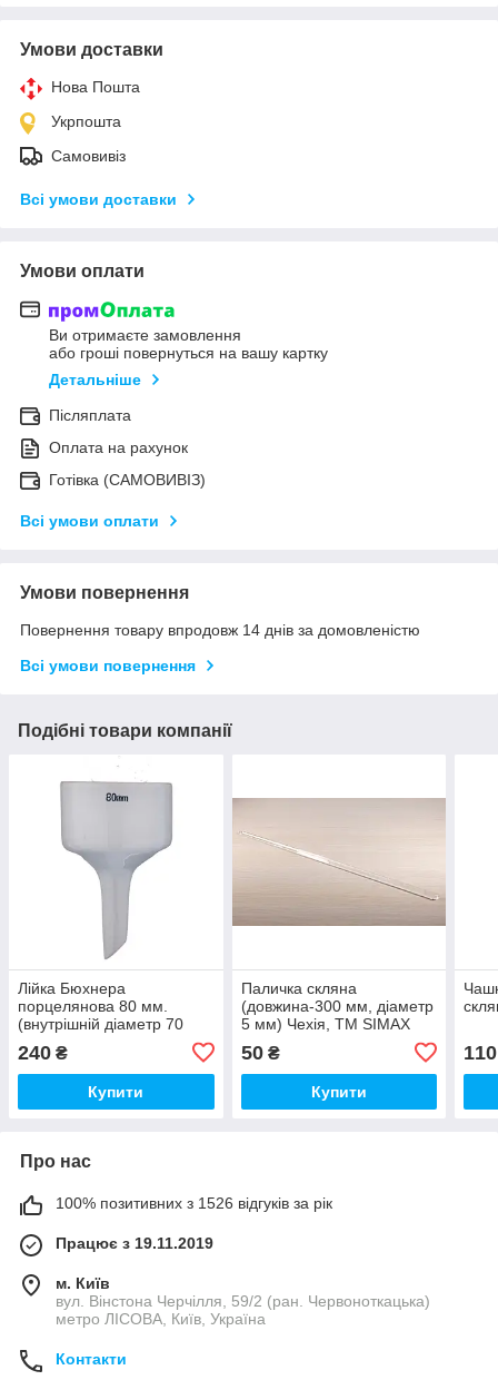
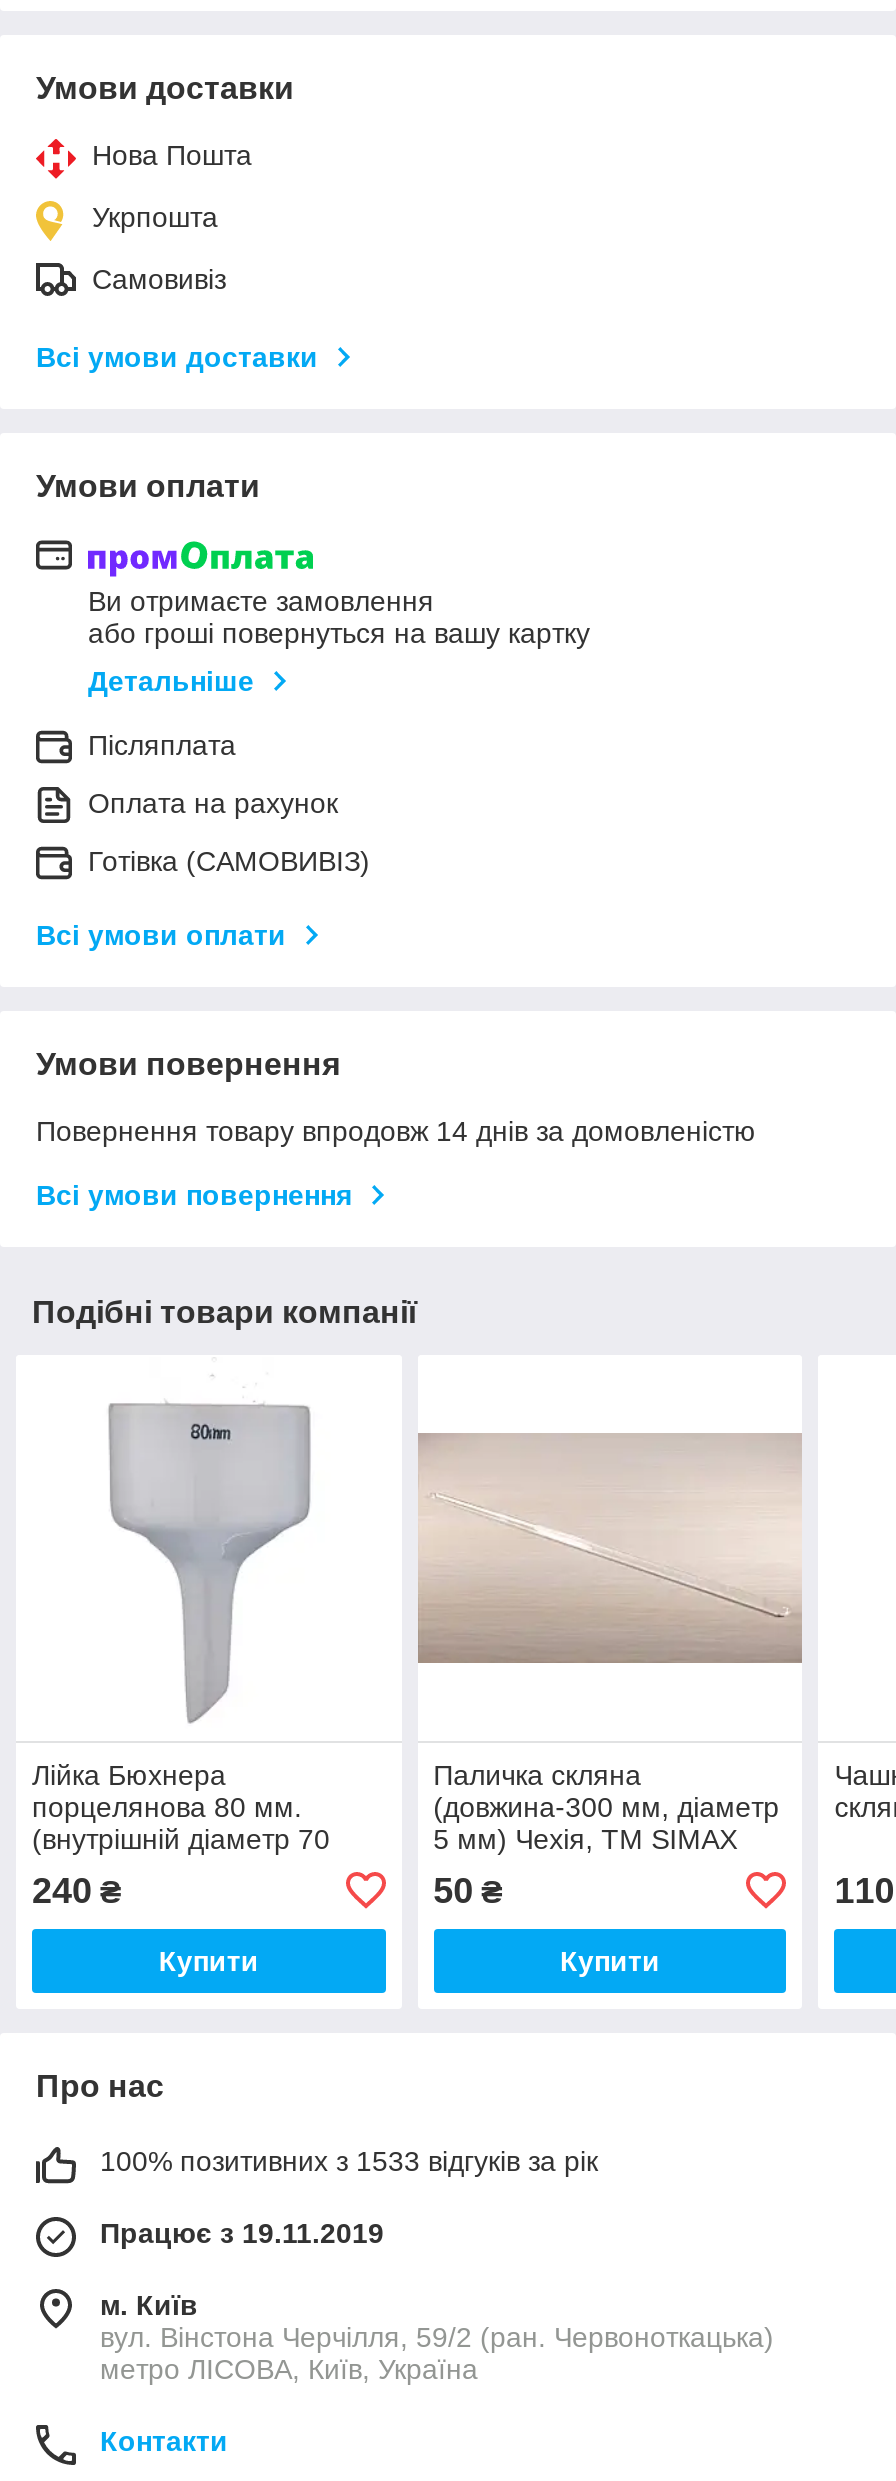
- 100% позитивних з 1526 відгуків за рік
+ 100% позитивних з 1533 відгуків за рік
